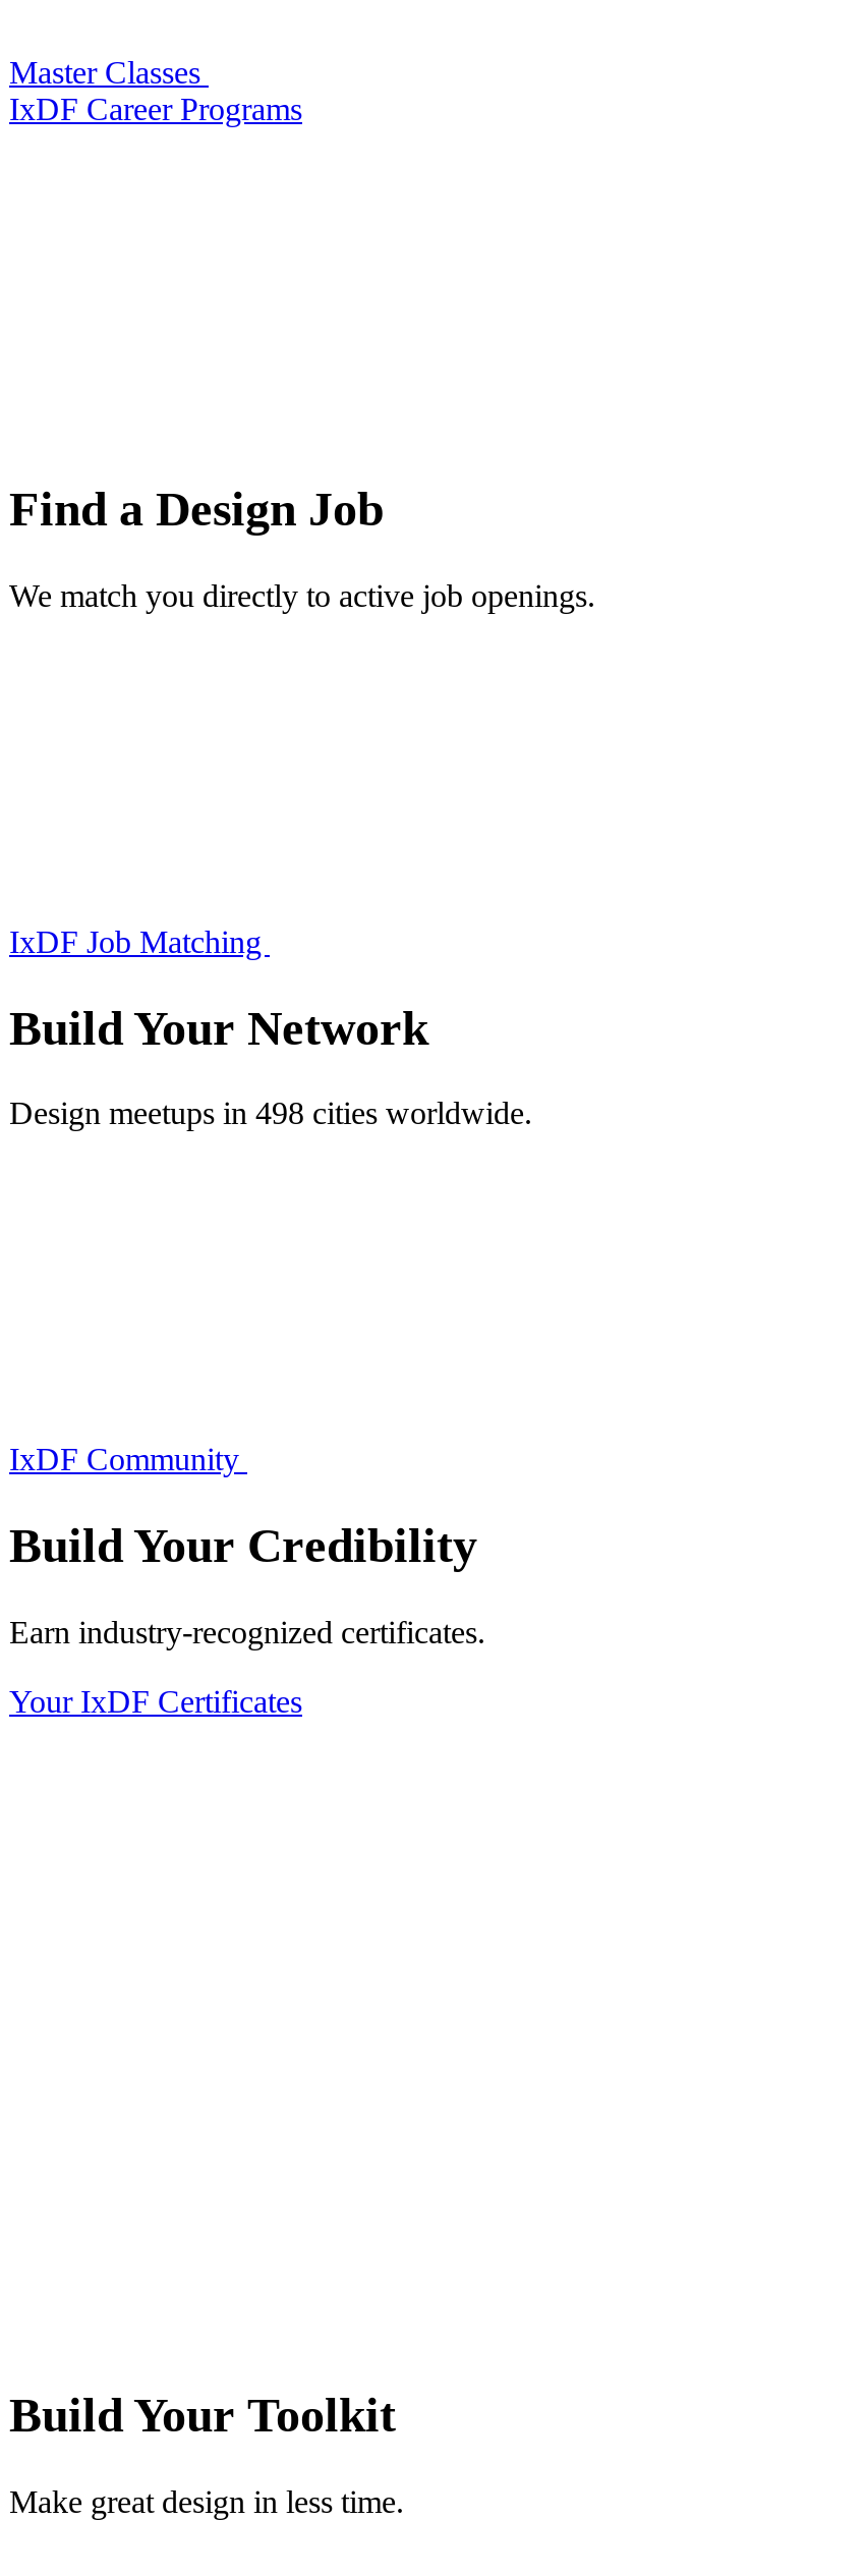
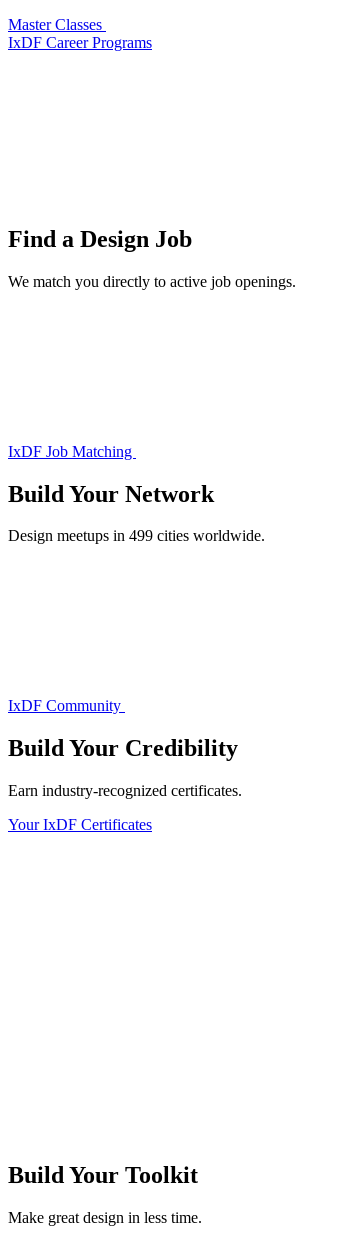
- Design meetups in 498 cities worldwide.
+ Design meetups in 499 cities worldwide.
